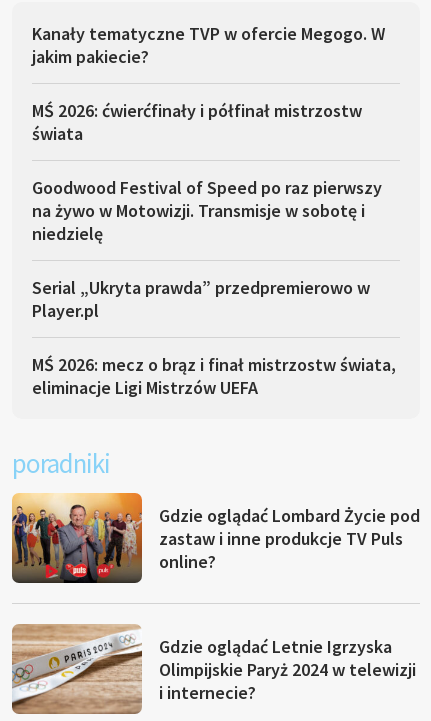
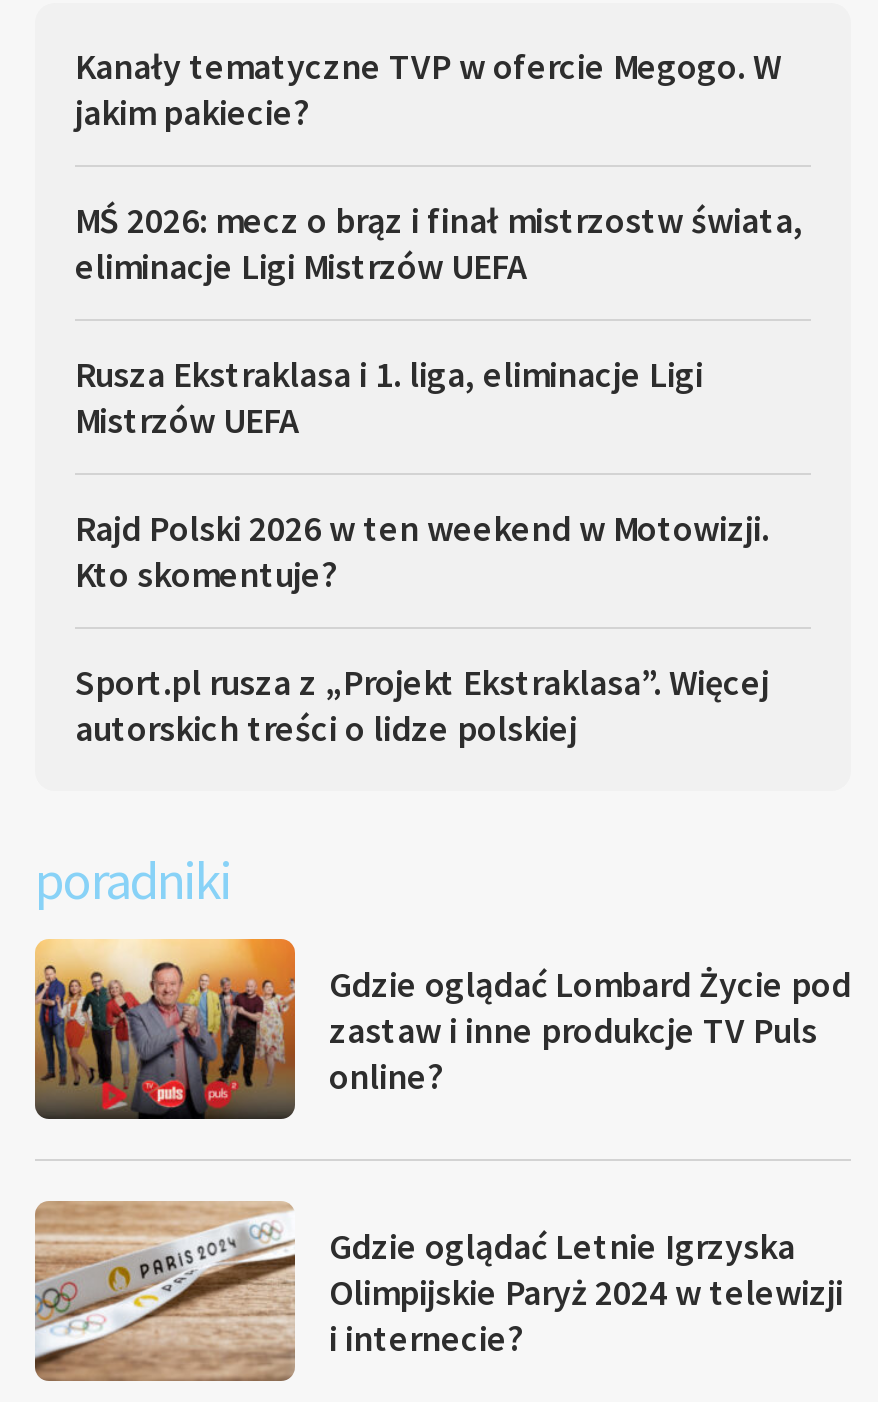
- MŚ 2026: ćwierćfinały i półfinał mistrzostw
- świata
- Goodwood Festival of Speed po raz pierwszy
- na żywo w Motowizji. Transmisje w sobotę i
- niedzielę
- Serial „Ukryta prawda” przedpremierowo w
- Player.pl

moved up: MŚ 2026: mecz o brąz i finał mistrzostw świata, | eliminacje Ligi Mistrzów UEFA

+ Rusza Ekstraklasa i 1. liga, eliminacje Ligi
+ Mistrzów UEFA
+ Rajd Polski 2026 w ten weekend w Motowizji.
+ Kto skomentuje?
+ Sport.pl rusza z „Projekt Ekstraklasa”. Więcej
+ autorskich treści o lidze polskiej
